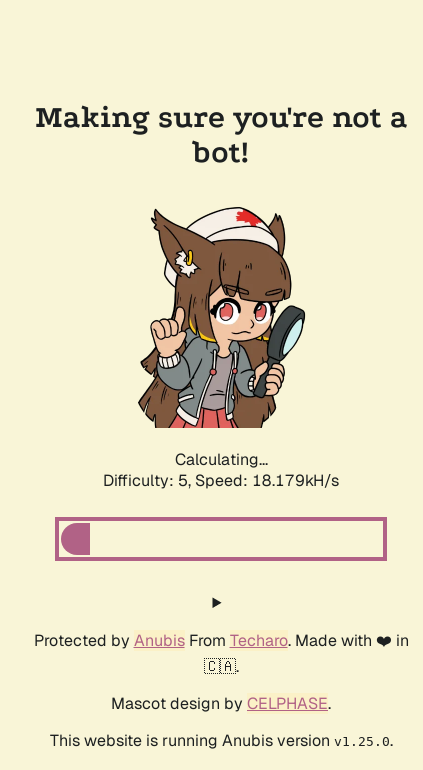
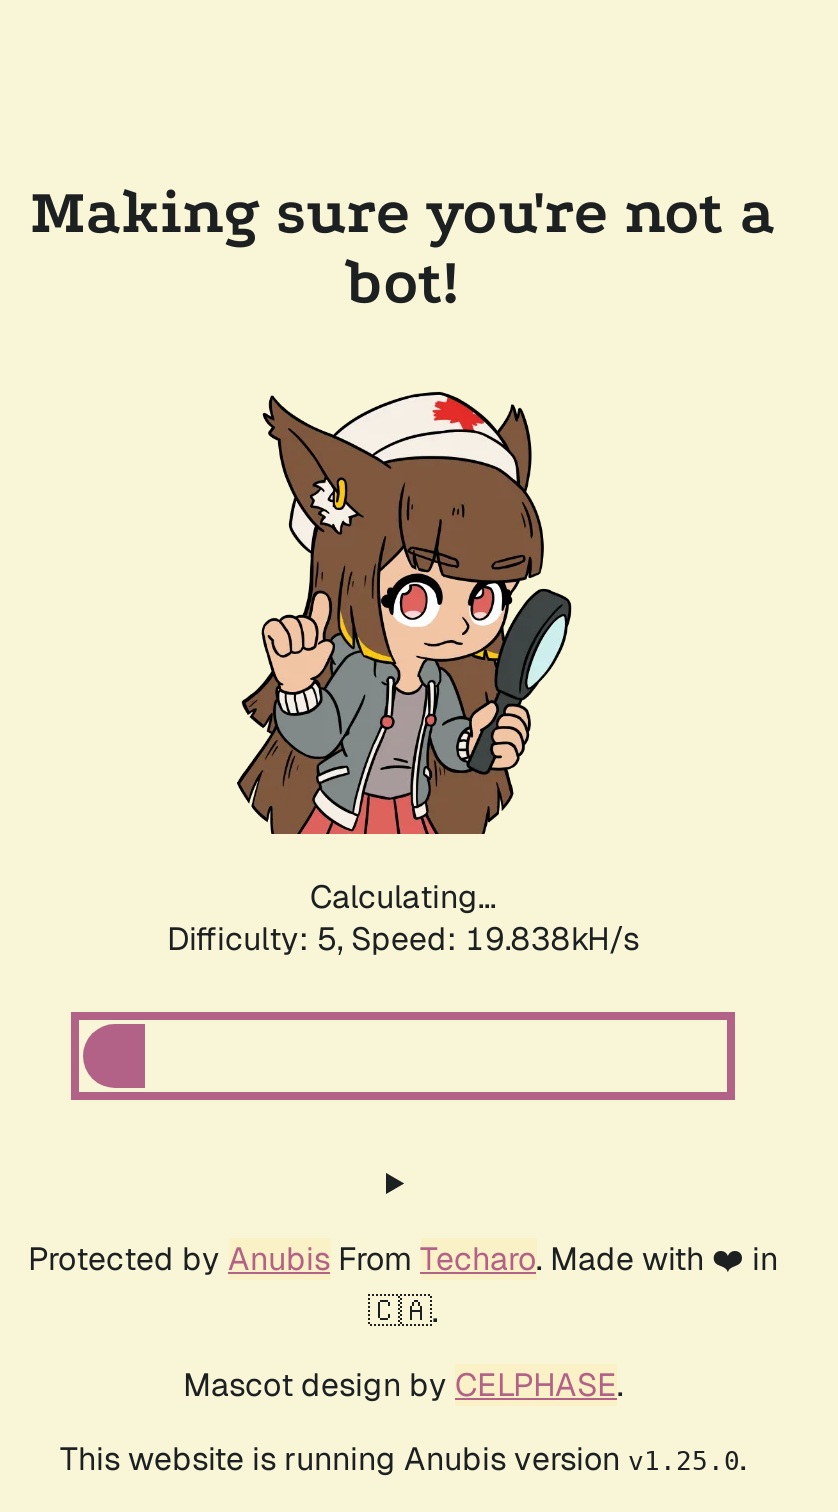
- Difficulty: 5, Speed: 18.179kH/s
+ Difficulty: 5, Speed: 19.838kH/s
